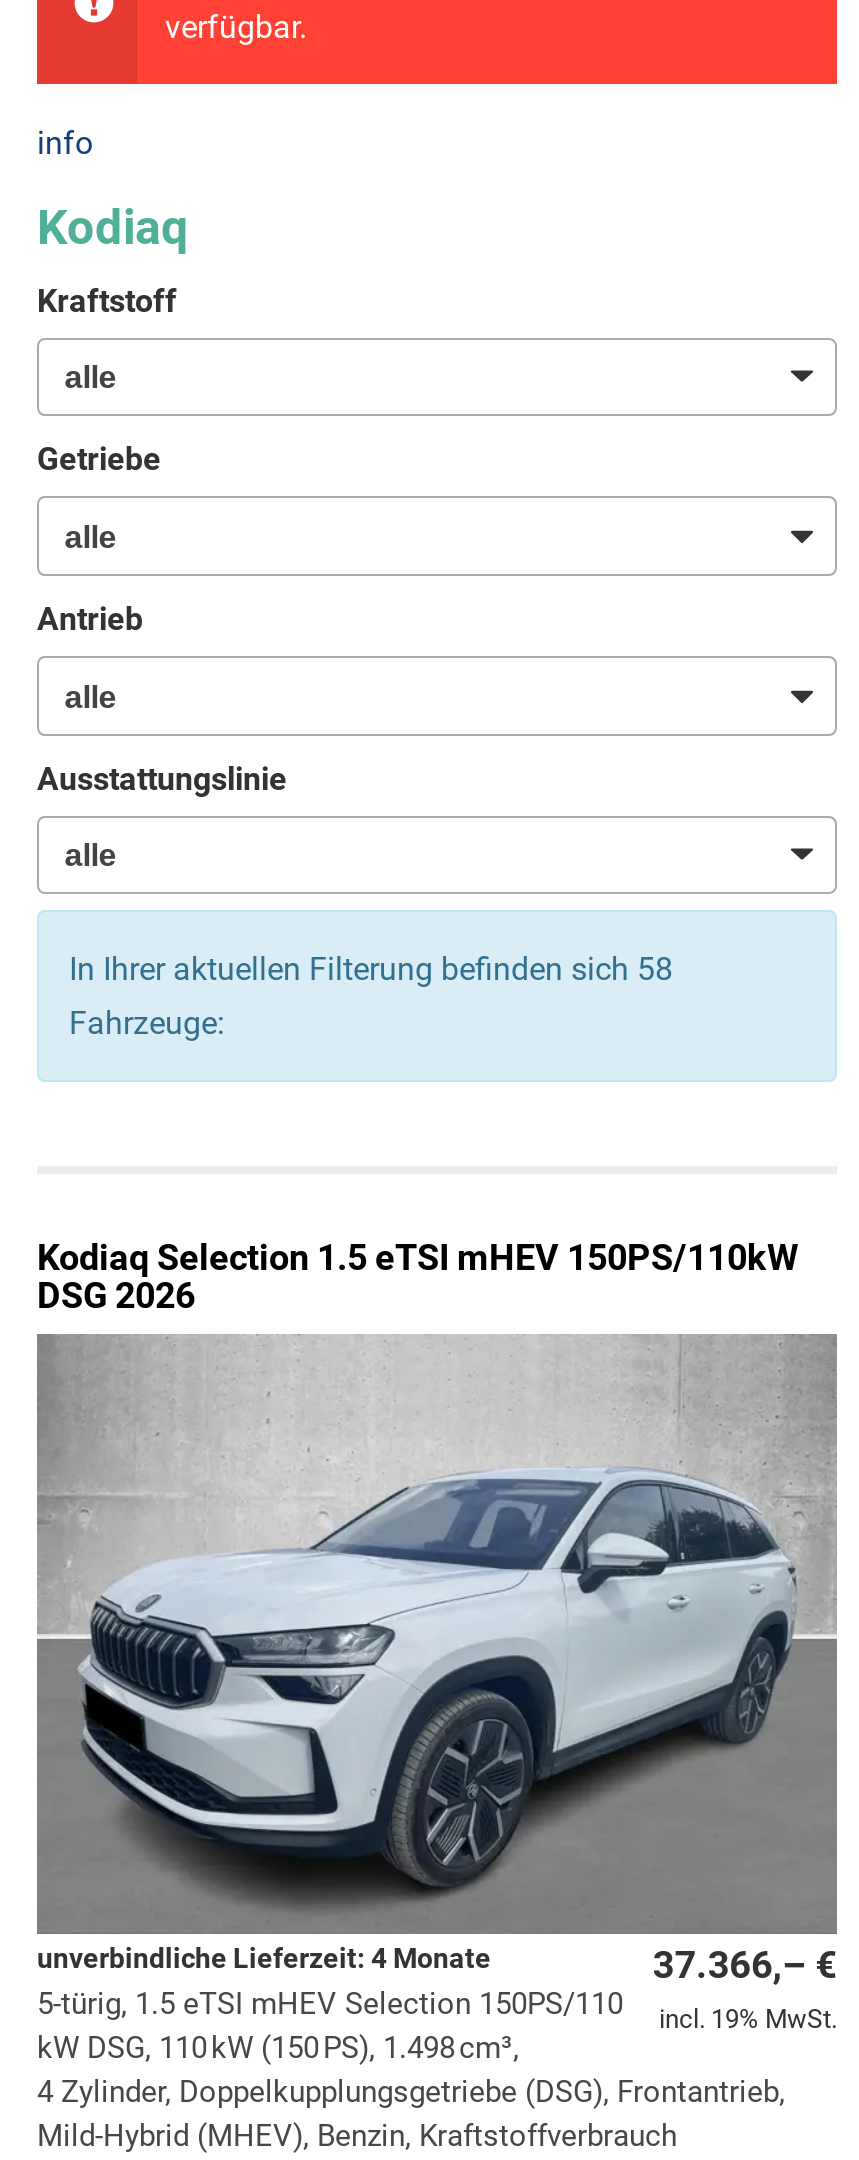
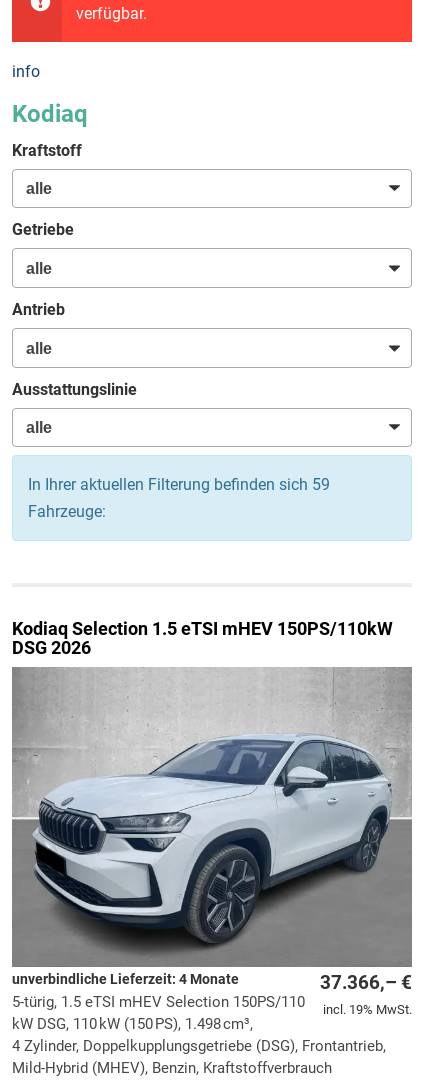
- In Ihrer aktuellen Filterung befinden sich 58
+ In Ihrer aktuellen Filterung befinden sich 59
